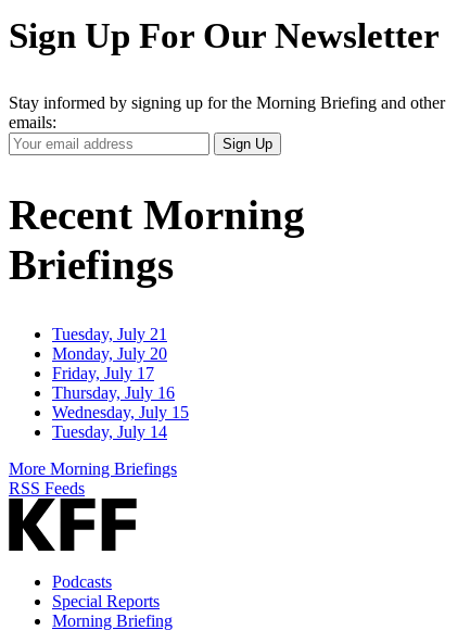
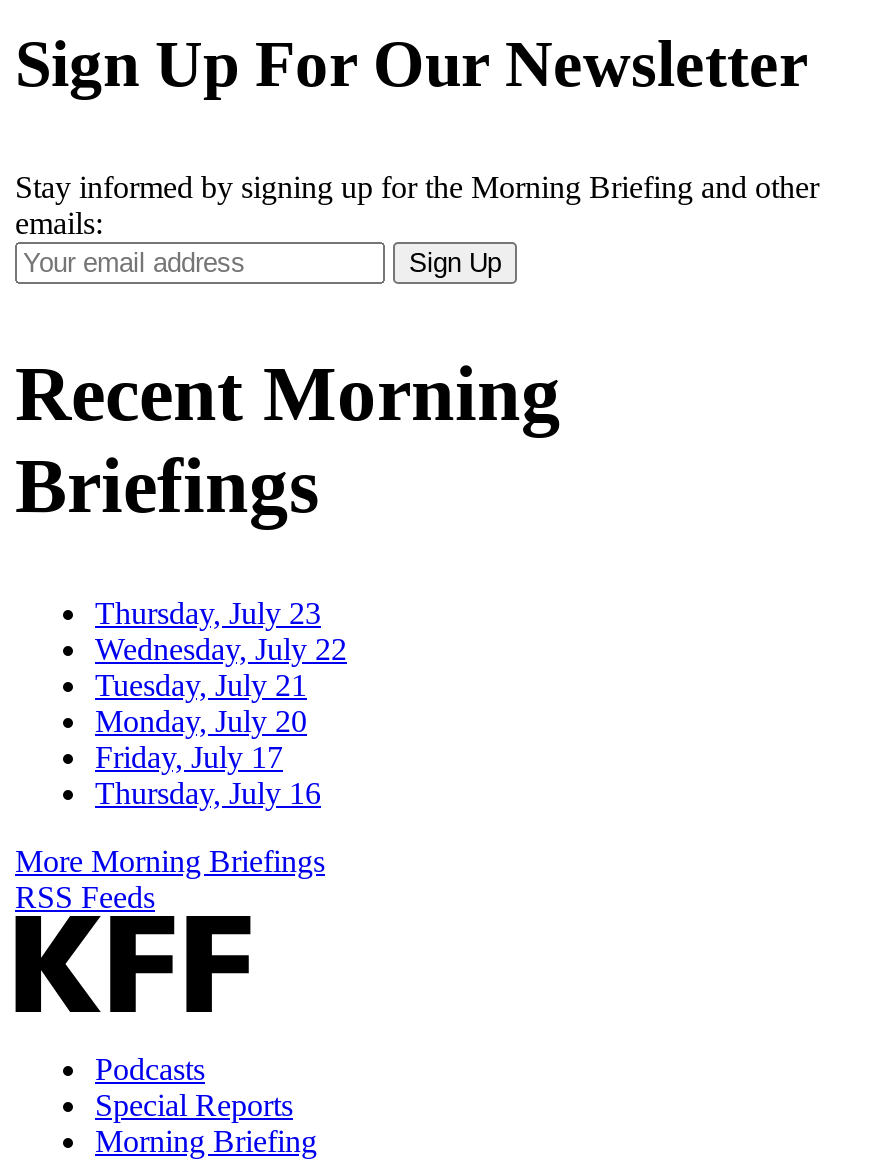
+ Thursday, July 23
+ Wednesday, July 22

moved down: Tuesday, July 21 | Monday, July 20 | Friday, July 17 | Thursday, July 16

- Wednesday, July 15
- Tuesday, July 14
